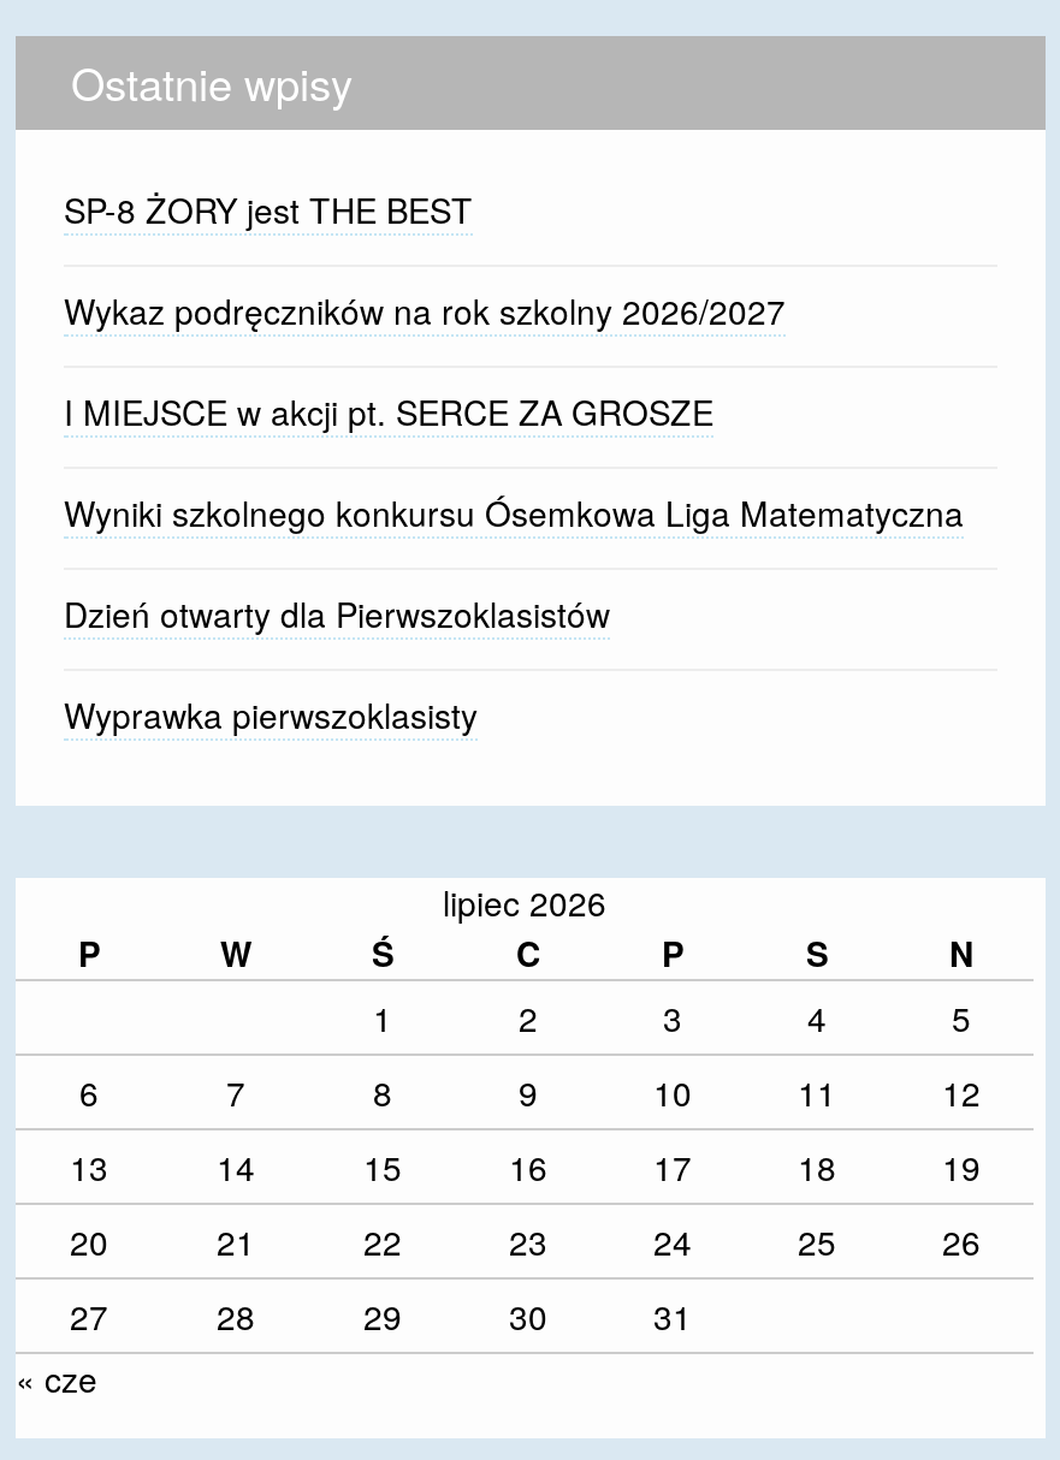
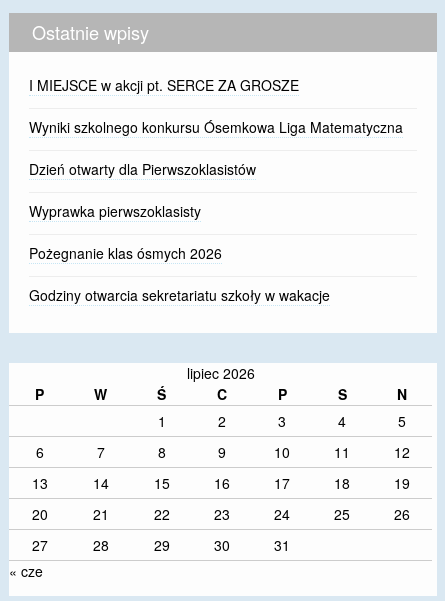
- SP-8 ŻORY jest THE BEST
- Wykaz podręczników na rok szkolny 2026/2027

moved up: I MIEJSCE w akcji pt. SERCE ZA GROSZE | Wyniki szkolnego konkursu Ósemkowa Liga Matematyczna | Dzień otwarty dla Pierwszoklasistów | Wyprawka pierwszoklasisty

+ Pożegnanie klas ósmych 2026
+ Godziny otwarcia sekretariatu szkoły w wakacje
